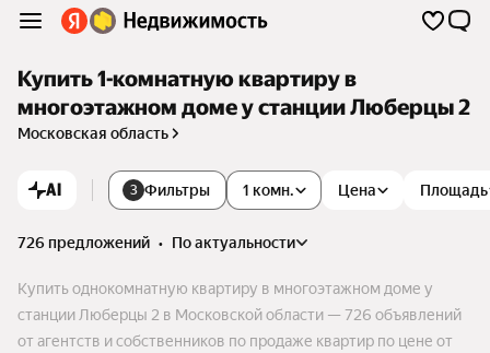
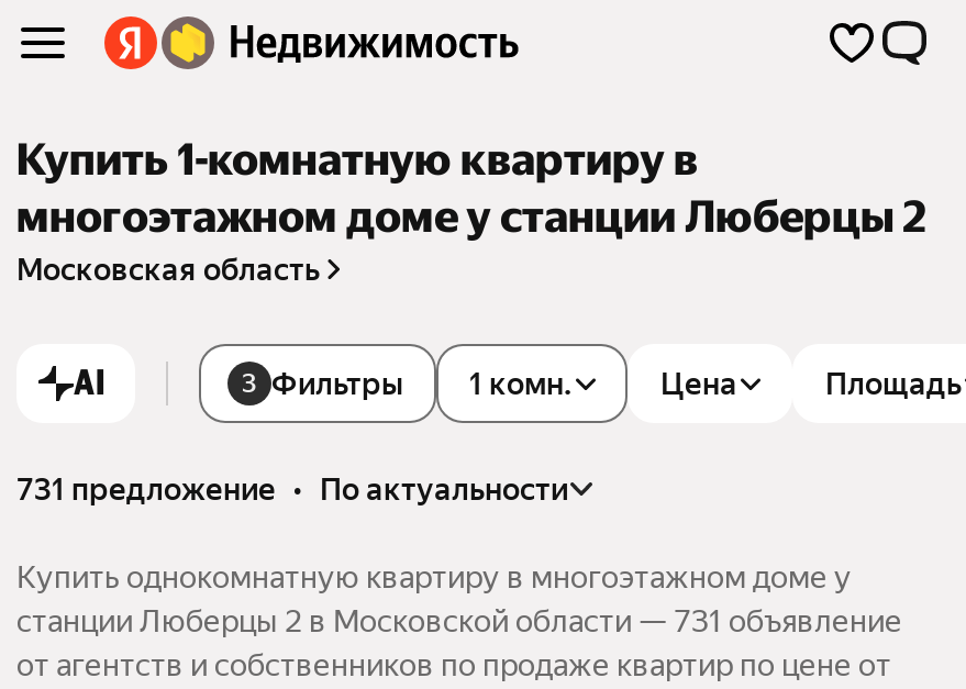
- 726 предложений • по актуальности
+ 731 предложение • по актуальности

- станции Люберцы 2 в Московской области — 726 объявлений
+ станции Люберцы 2 в Московской области — 731 объявление
